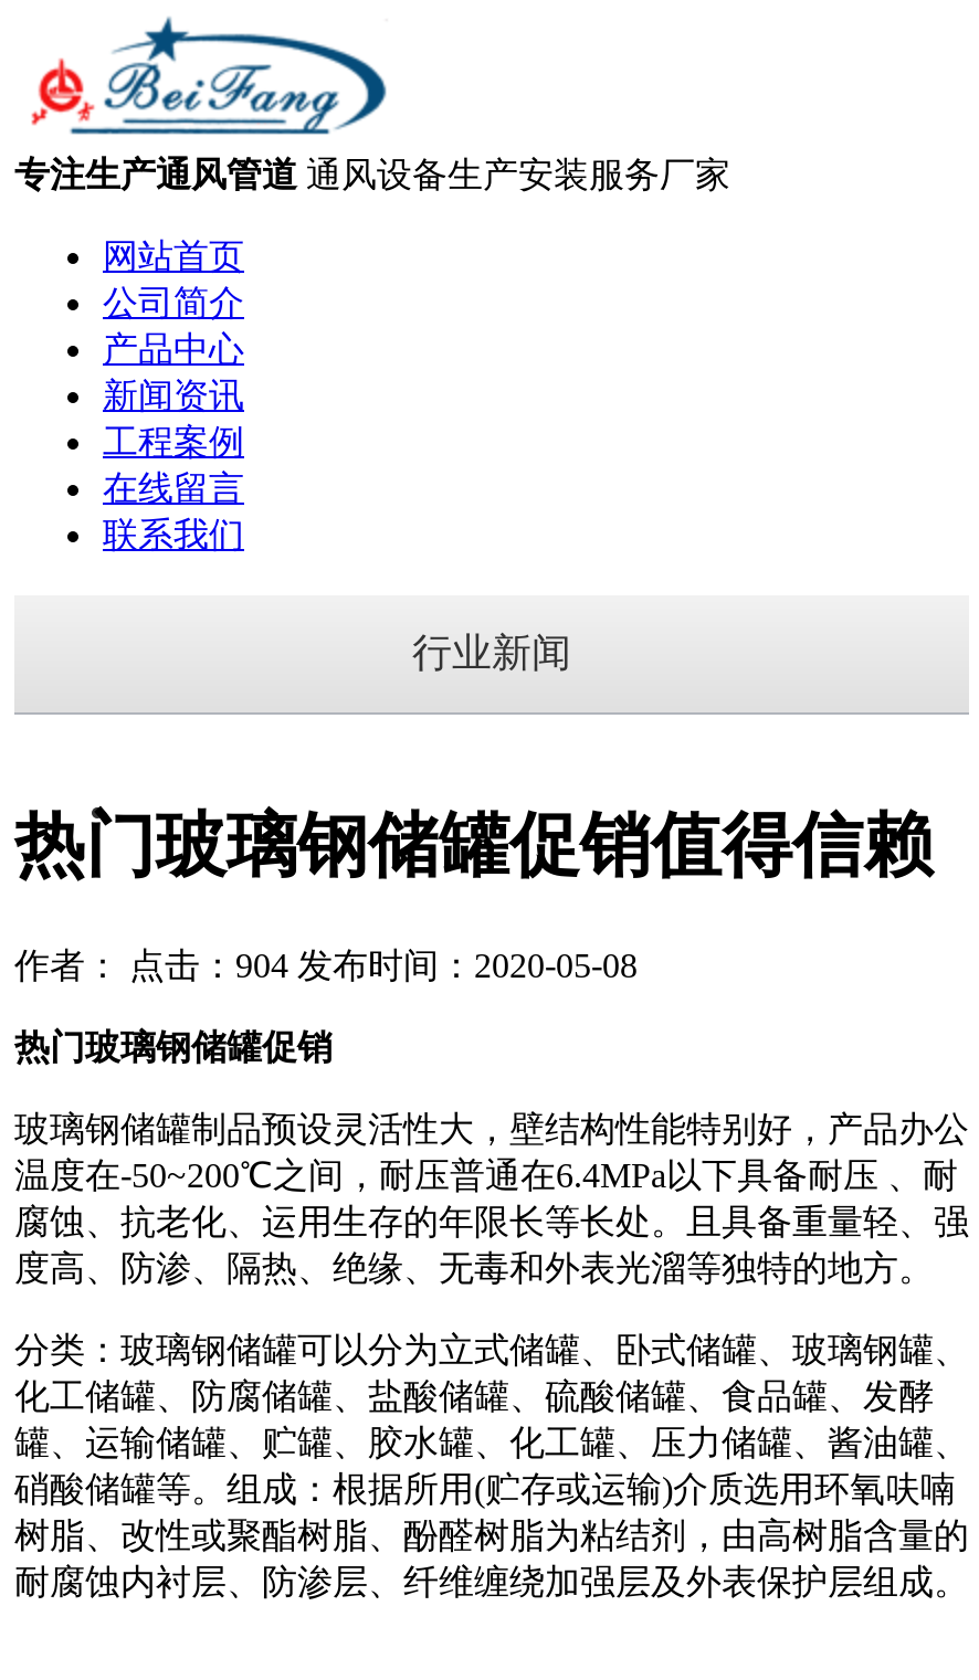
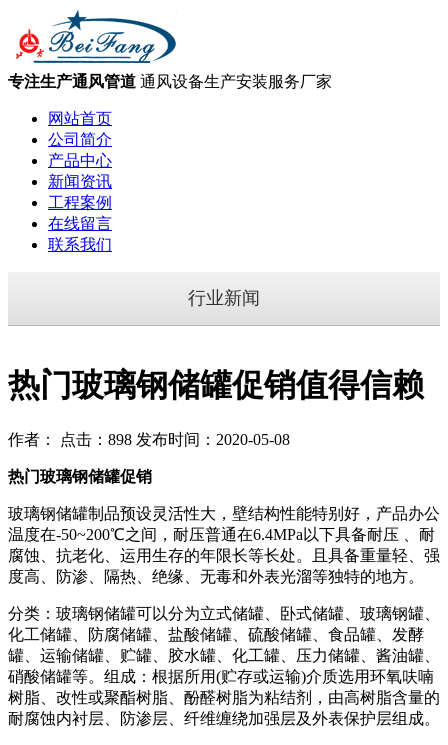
- 作者： 点击：904 发布时间：2020-05-08
+ 作者： 点击：898 发布时间：2020-05-08
